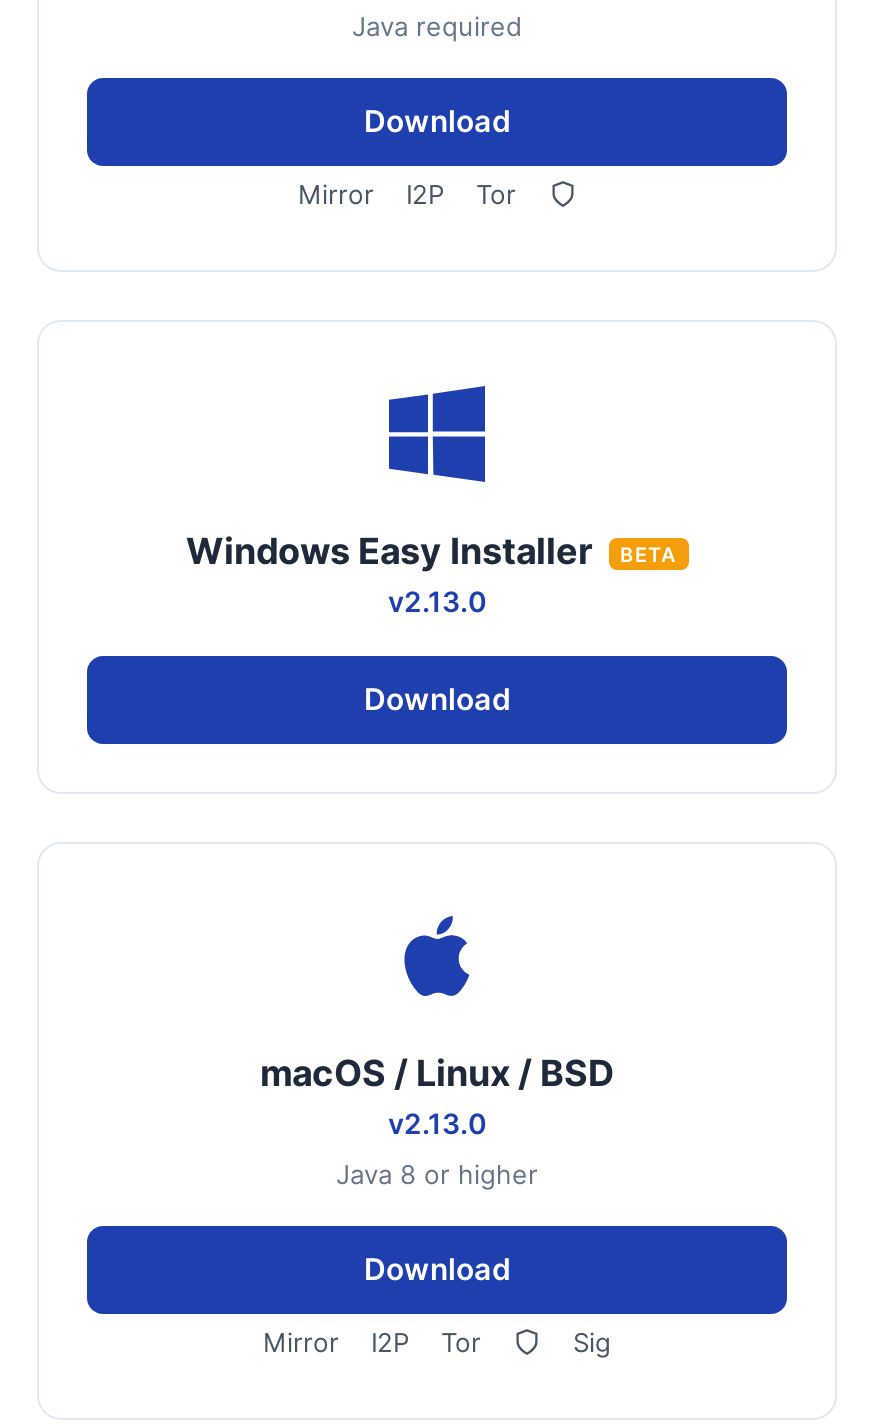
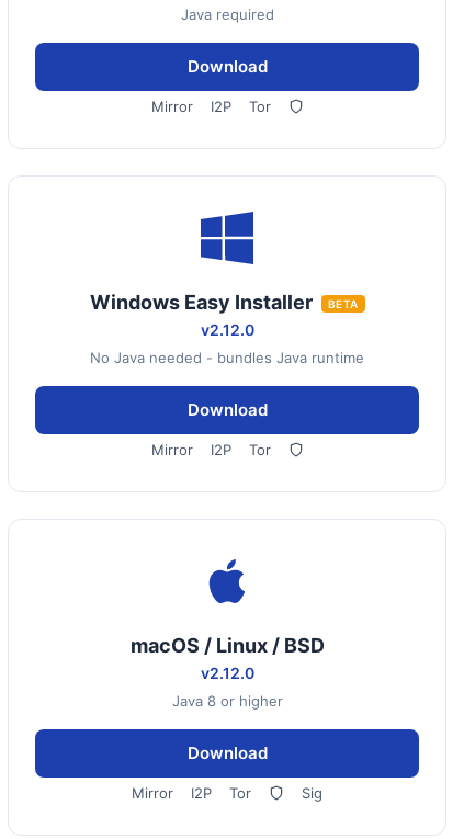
- v2.13.0
+ v2.12.0
+ No Java needed - bundles Java runtime

+ Mirror
+ I2P
+ Tor

- v2.13.0
+ v2.12.0
